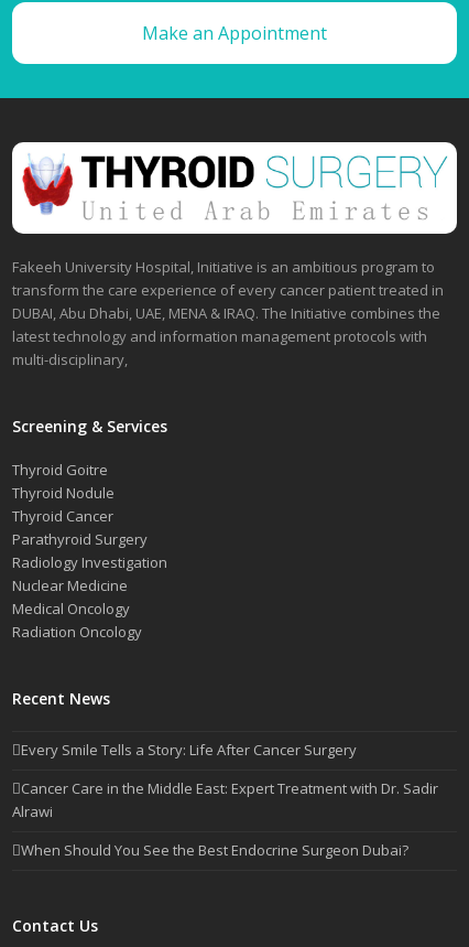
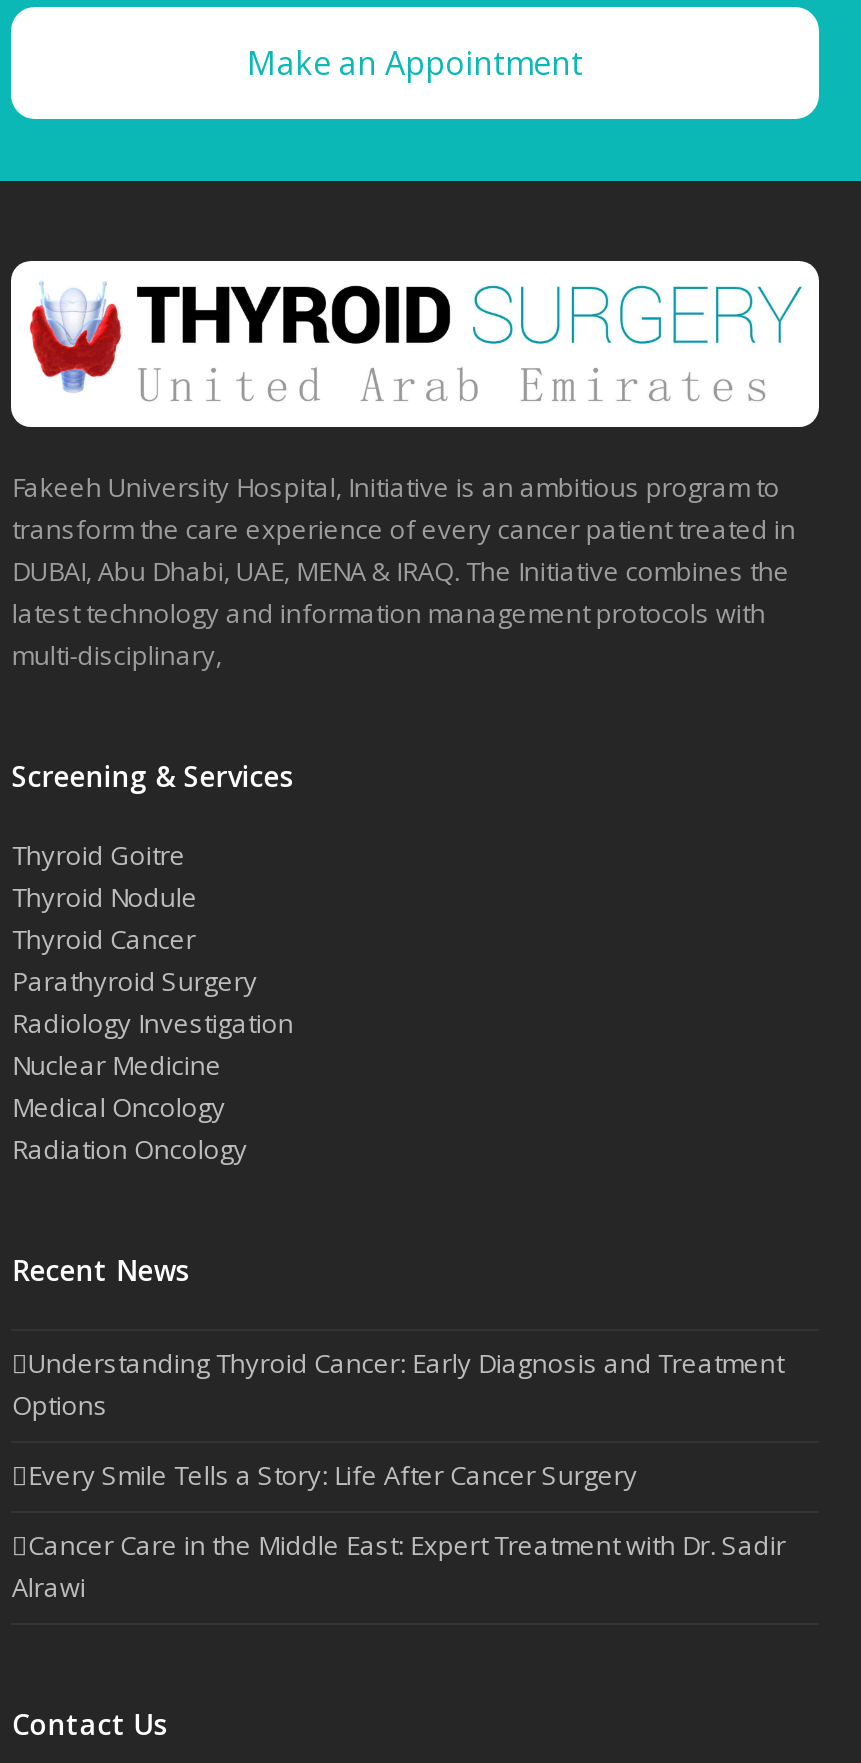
+ Understanding Thyroid Cancer: Early Diagnosis and Treatment
+ Options

moved down: Every Smile Tells a Story: Life After Cancer Surgery | Cancer Care in the Middle East: Expert Treatment with Dr. Sadir | Alrawi

- When Should You See the Best Endocrine Surgeon Dubai?
